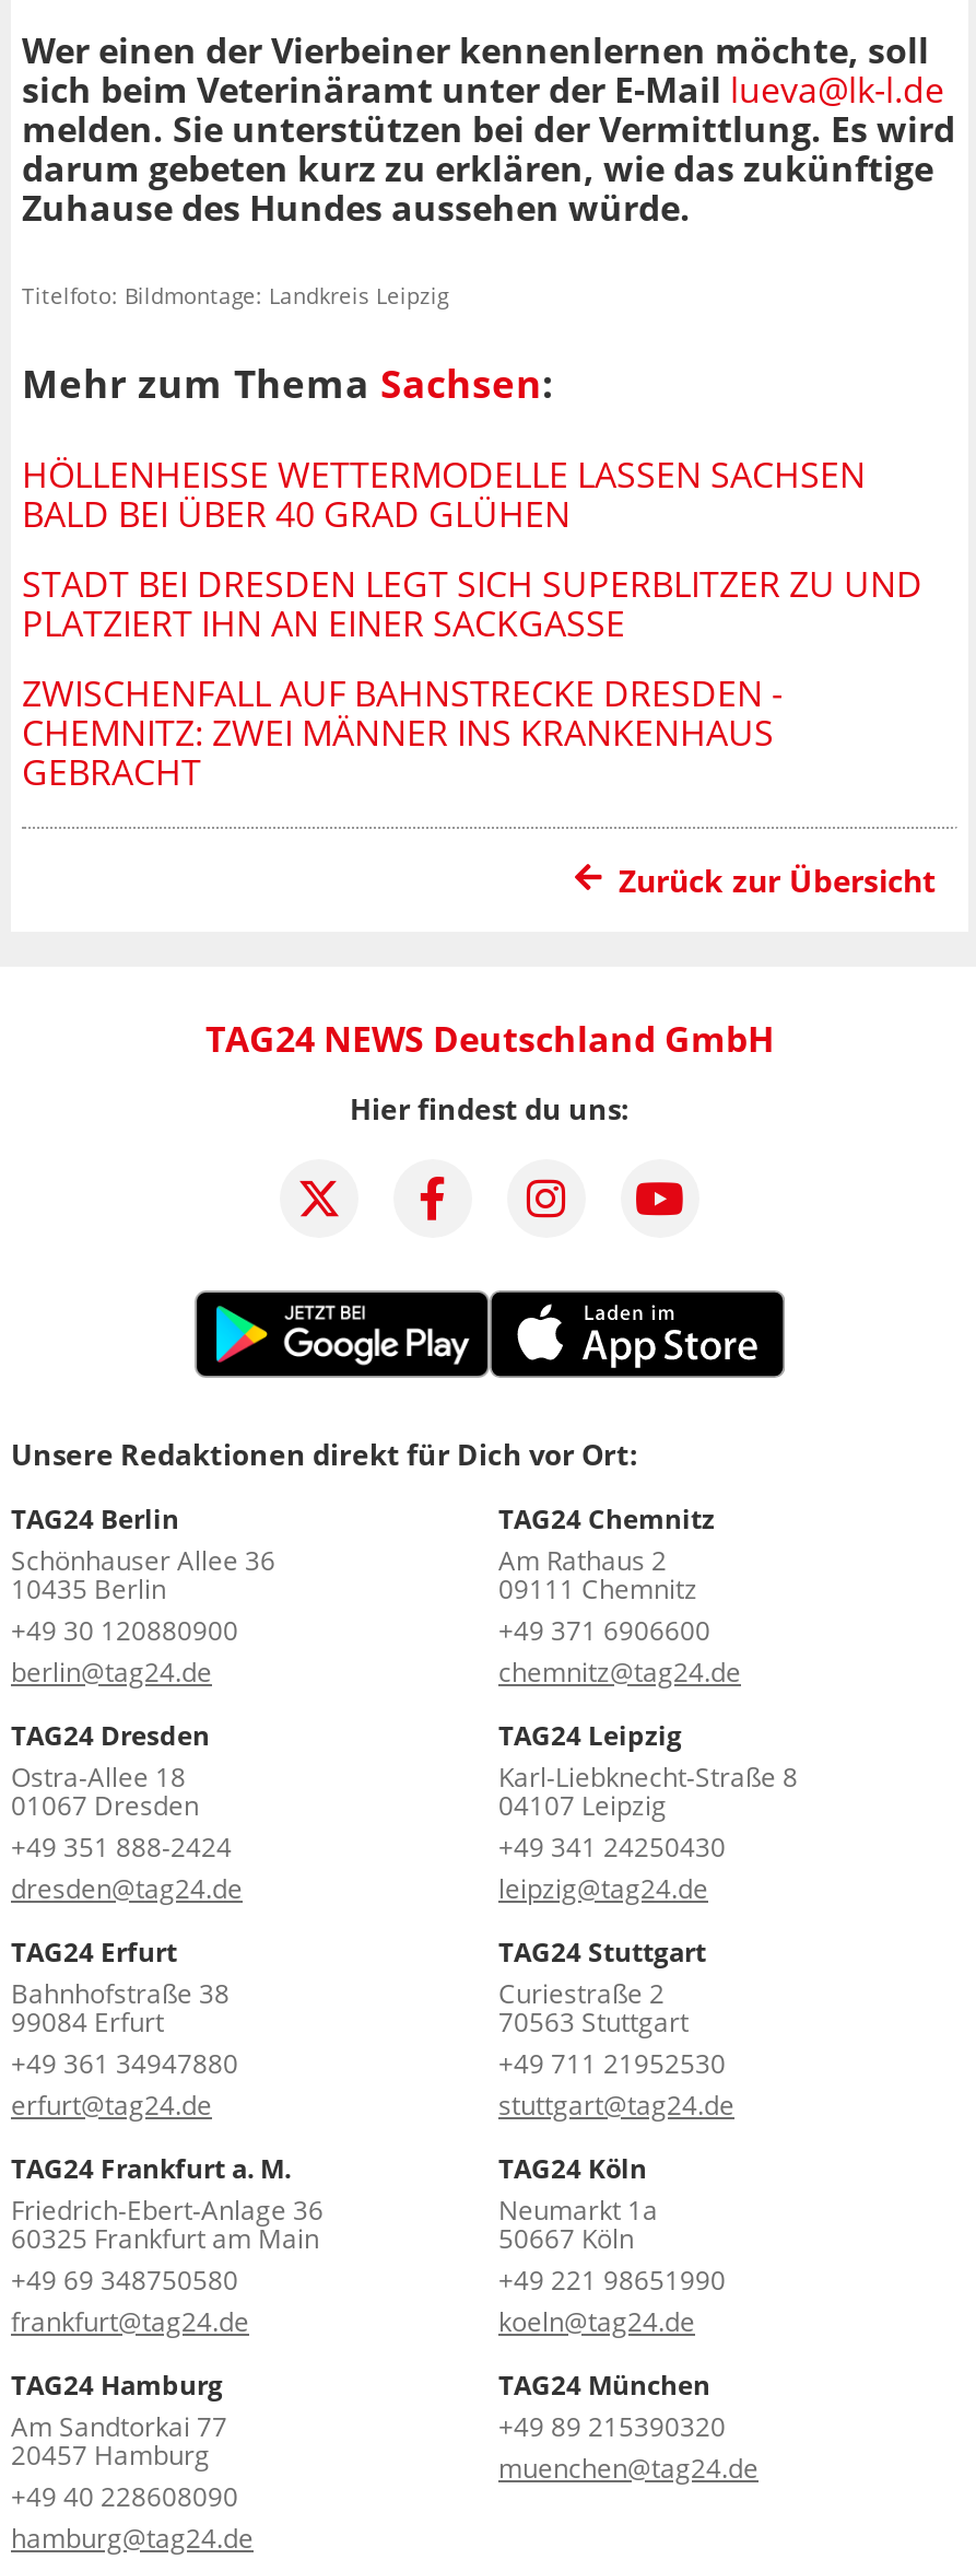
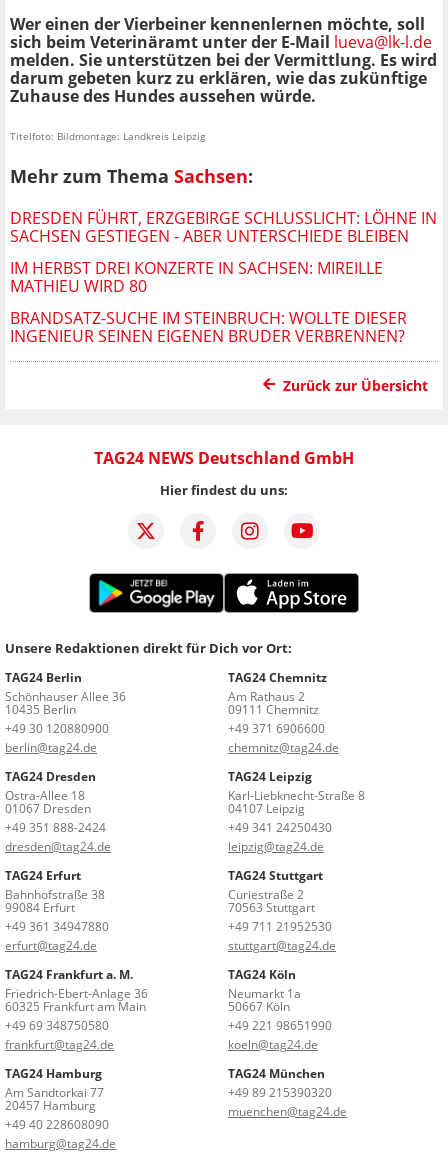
- HÖLLENHEISSE WETTERMODELLE LASSEN SACHSEN B
- ALD BEI ÜBER 40 GRAD GLÜHEN
+ DRESDEN FÜHRT, ERZGEBIRGE SCHLUSSLICHT: LÖHNE IN
+ SACHSEN GESTIEGEN - ABER UNTERSCHIEDE BLEIBEN

- STADT BEI DRESDEN LEGT SICH SUPERBLITZER ZU UND
- PLATZIERT IHN AN EINER SACKGASSE
+ IM HERBST DREI KONZERTE IN SACHSEN: MIREILLE
+ MATHIEU WIRD 80

- ZWISCHENFALL AUF BAHNSTRECKE DRESDEN -
- CHEMNITZ: ZWEI MÄNNER INS KRANKENHAUS
- GEBRACHT
+ BRANDSATZ-SUCHE IM STEINBRUCH: WOLLTE DIESER
+ INGENIEUR SEINEN EIGENEN BRUDER VERBRENNEN?
